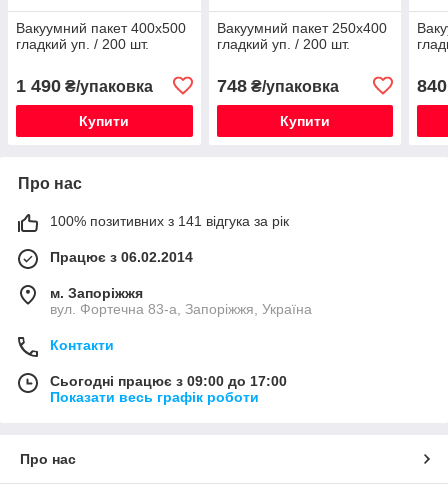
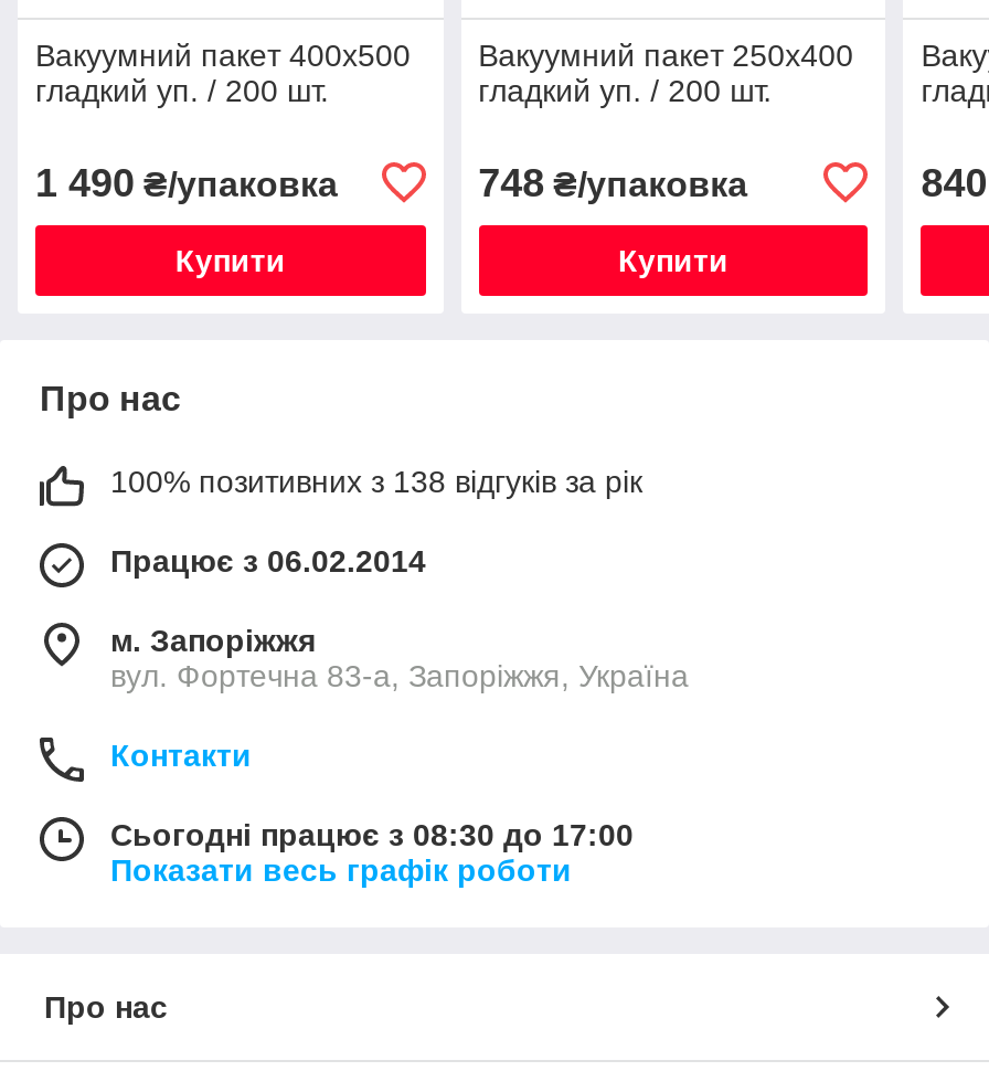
- 100% позитивних з 141 відгука за рік
+ 100% позитивних з 138 відгуків за рік

- Сьогодні працює з 09:00 до 17:00
+ Сьогодні працює з 08:30 до 17:00
